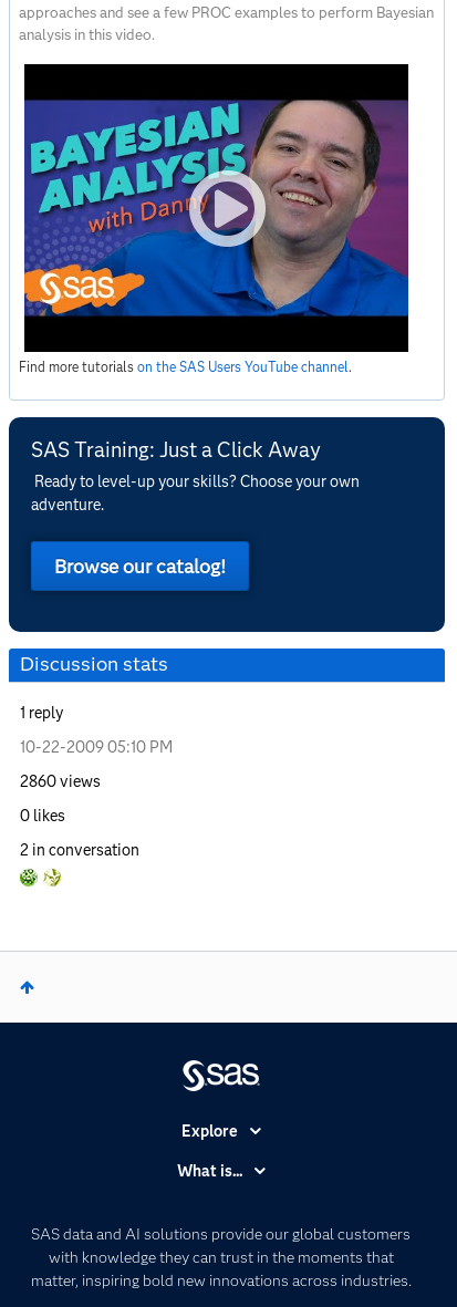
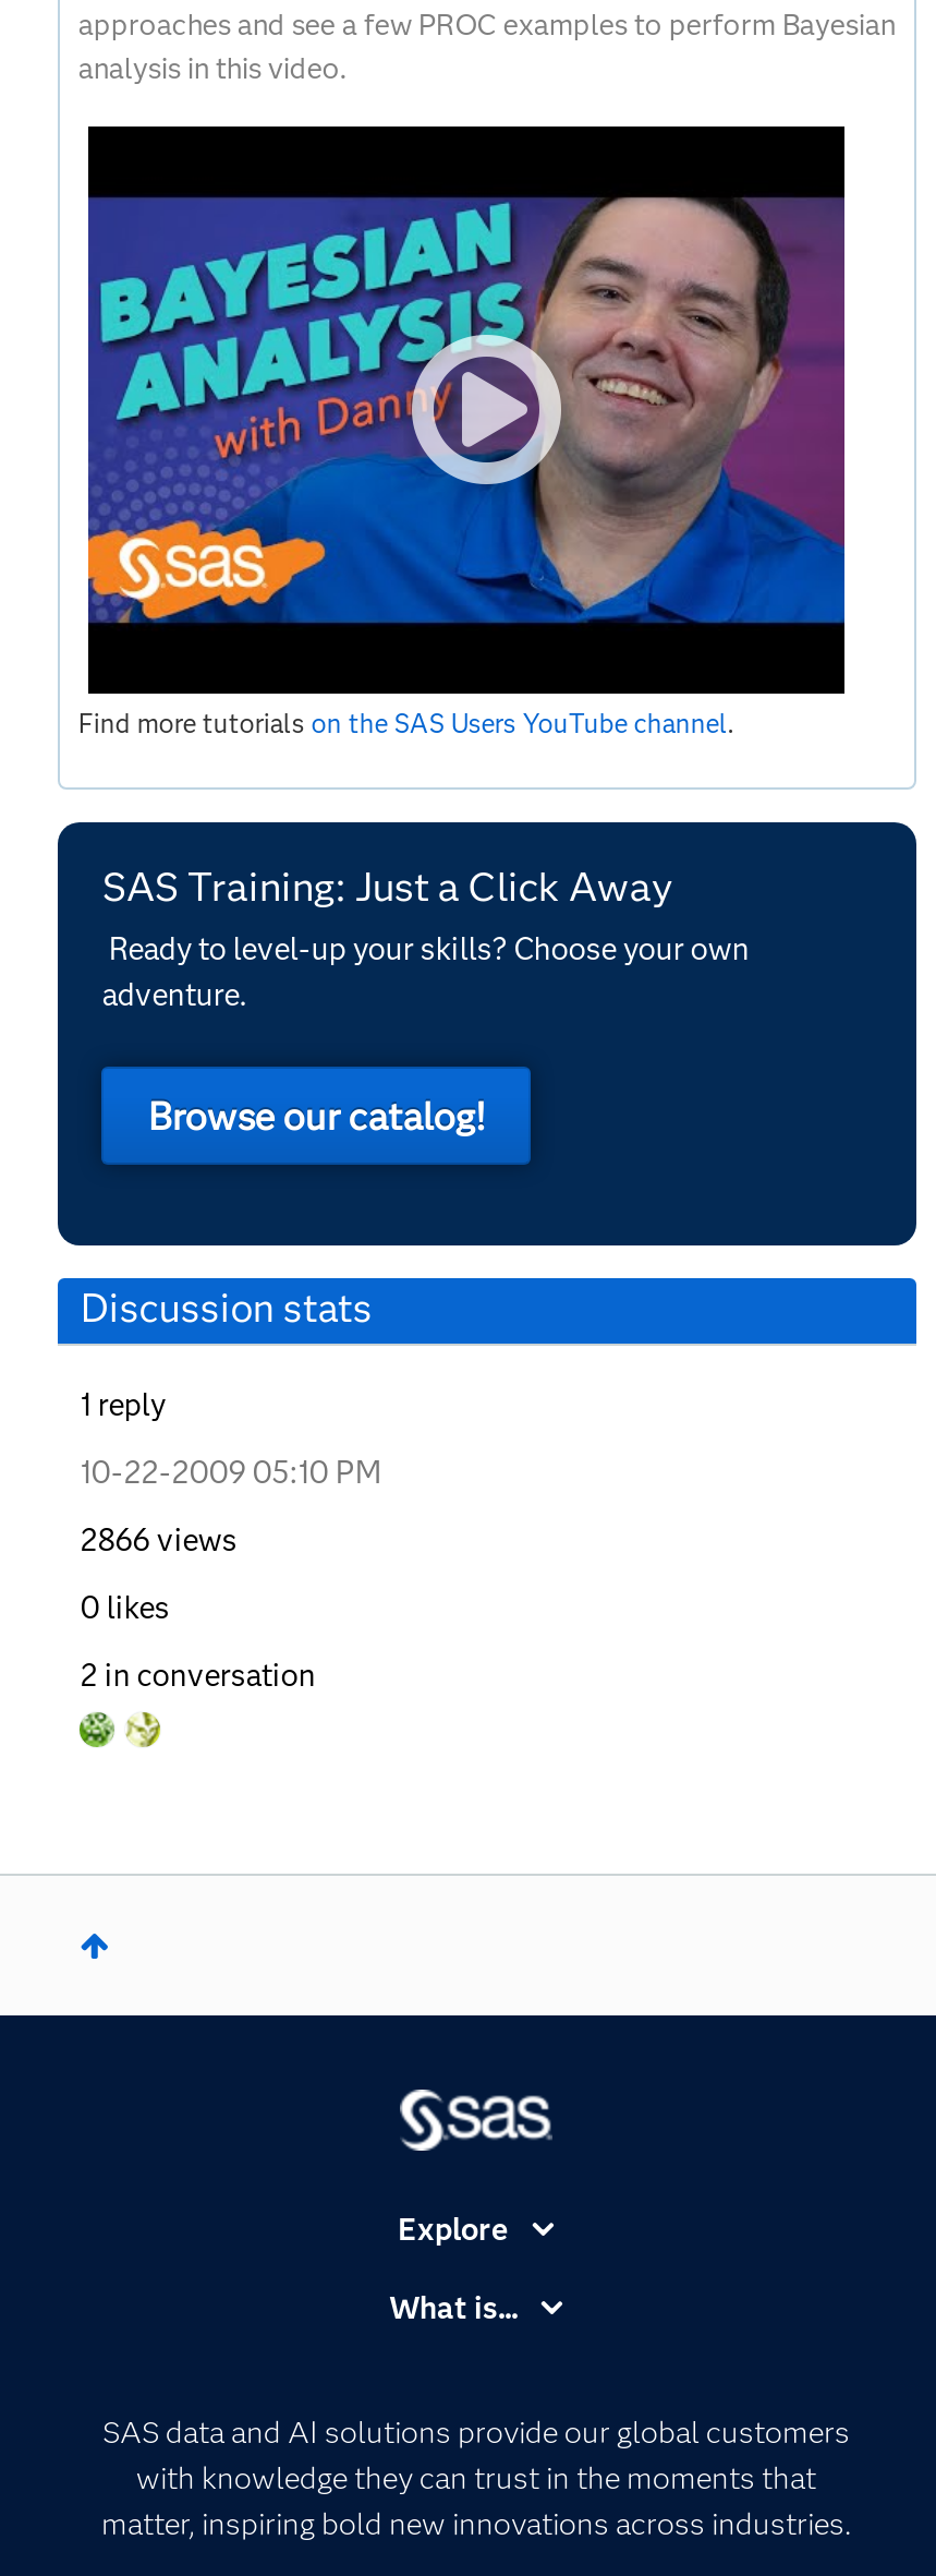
- 2860 views
+ 2866 views
